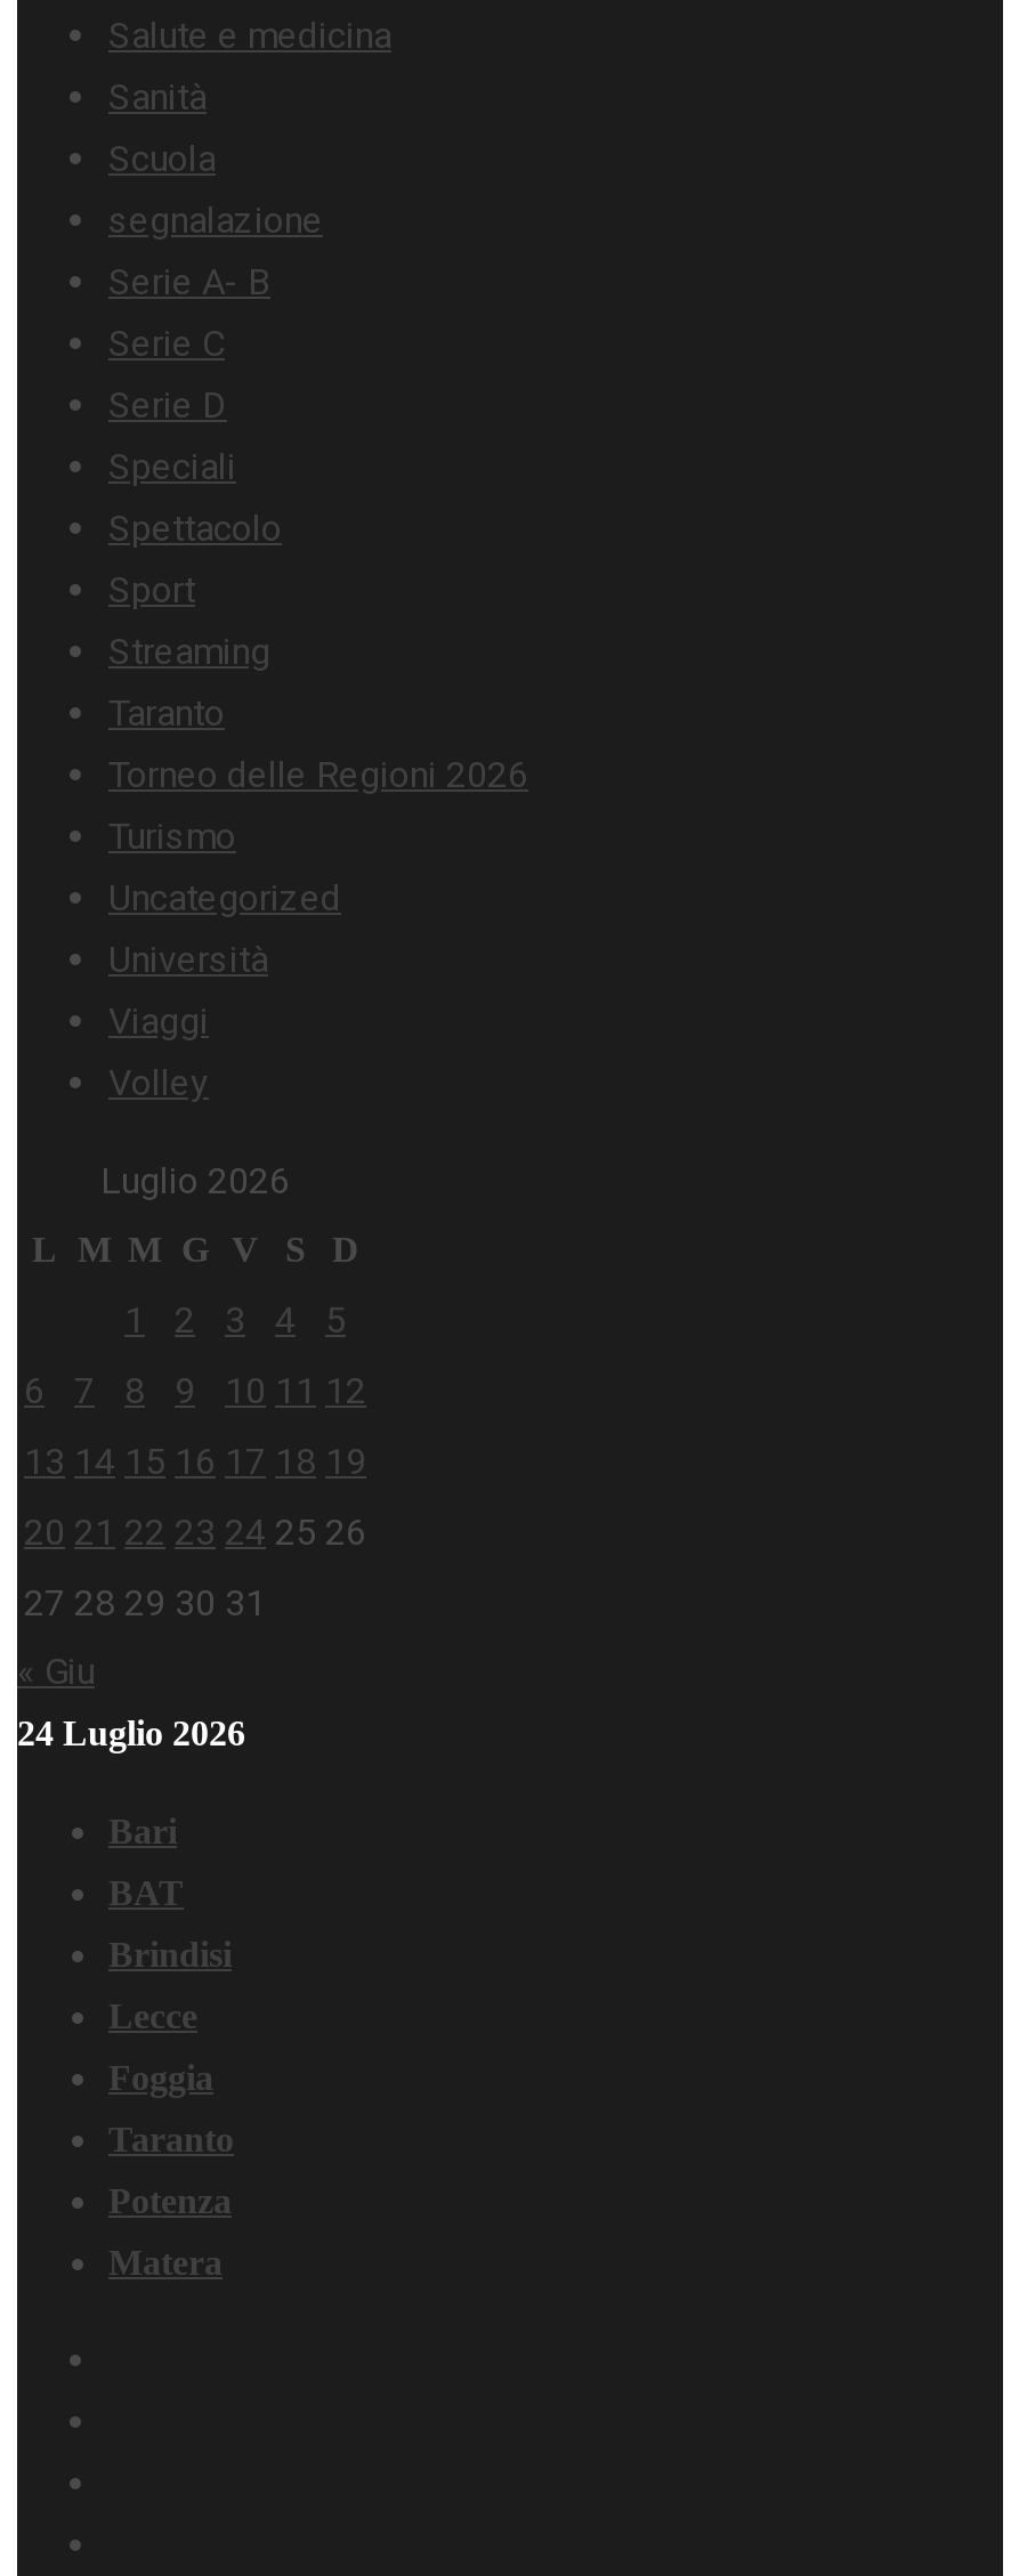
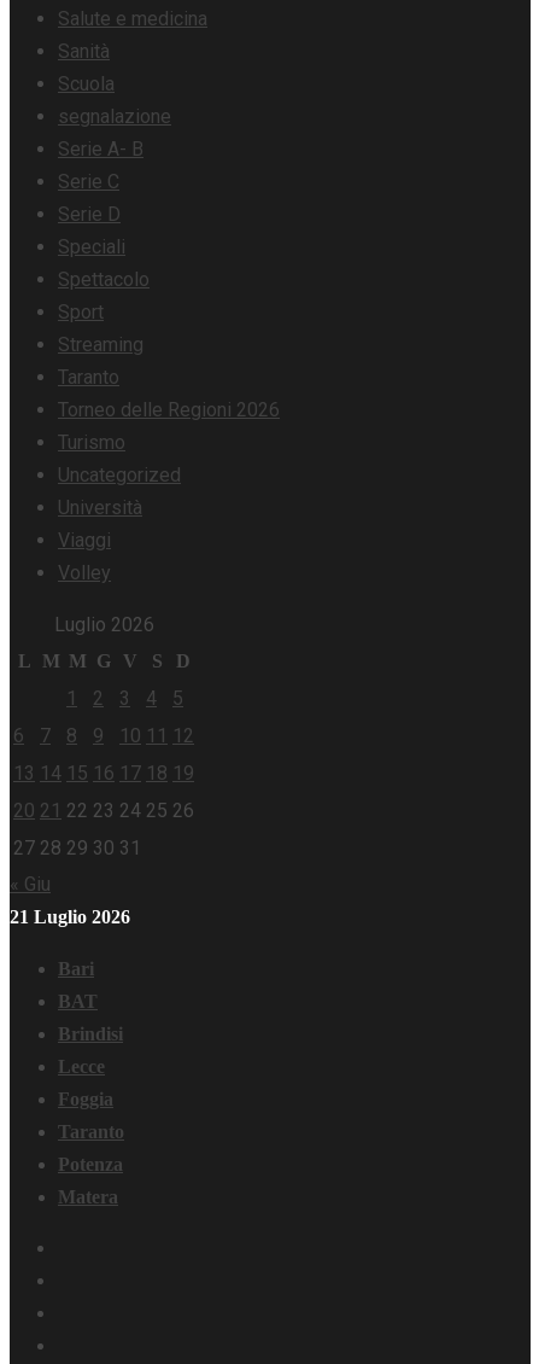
- 24 Luglio 2026
+ 21 Luglio 2026
